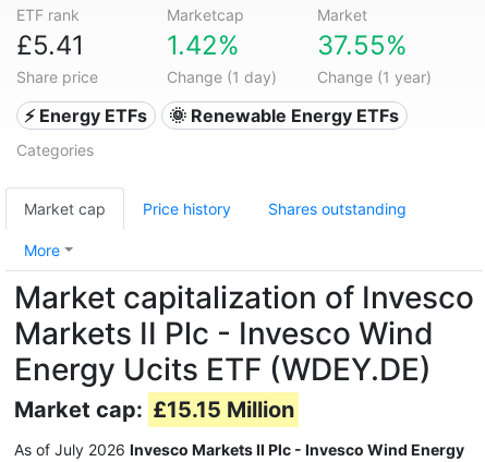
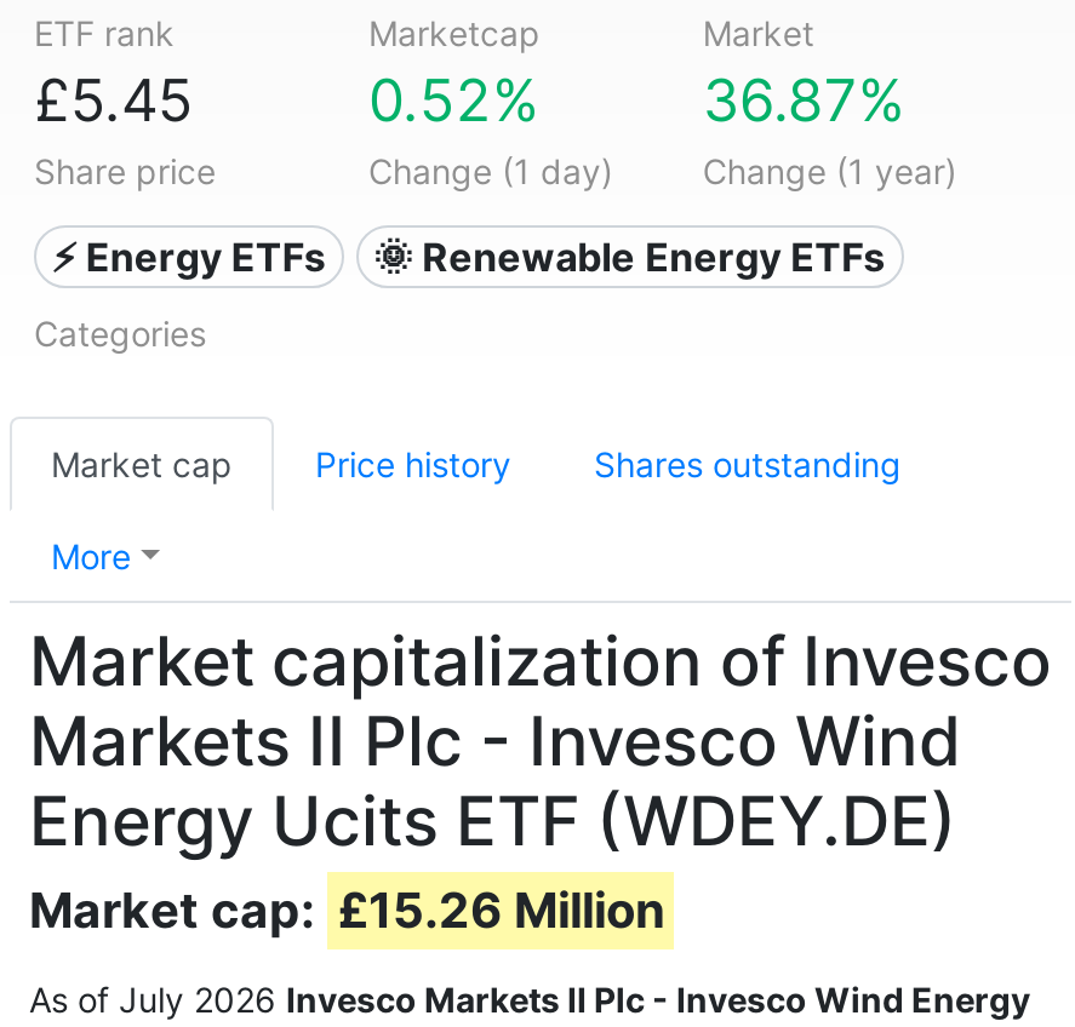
- £5.41
+ £5.45

- 1.42%
+ 0.52%

- 37.55%
+ 36.87%

- Market cap: £15.15 Million
+ Market cap: £15.26 Million
